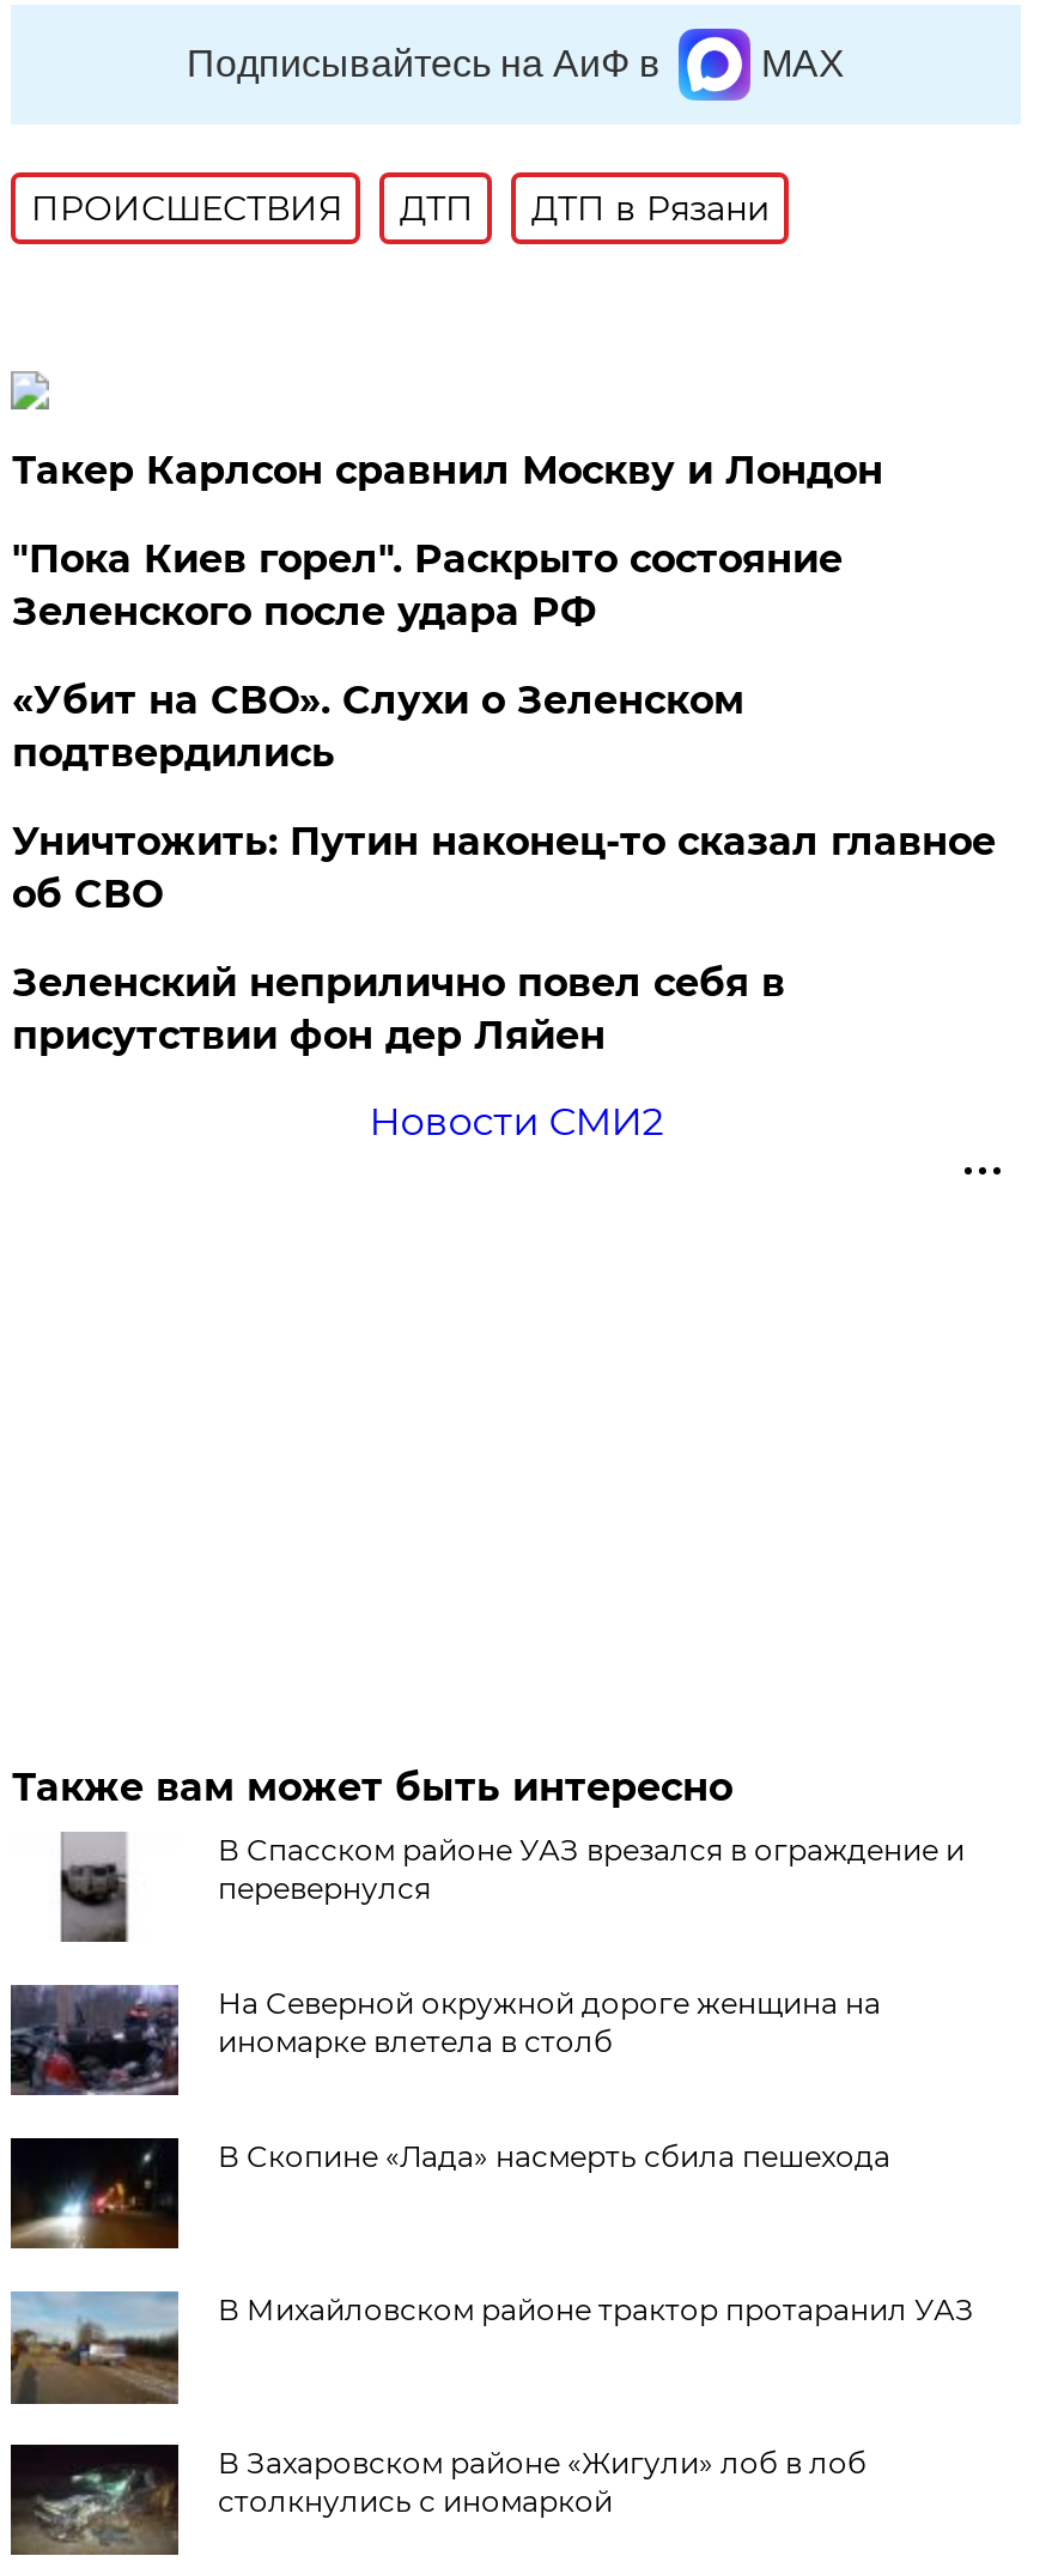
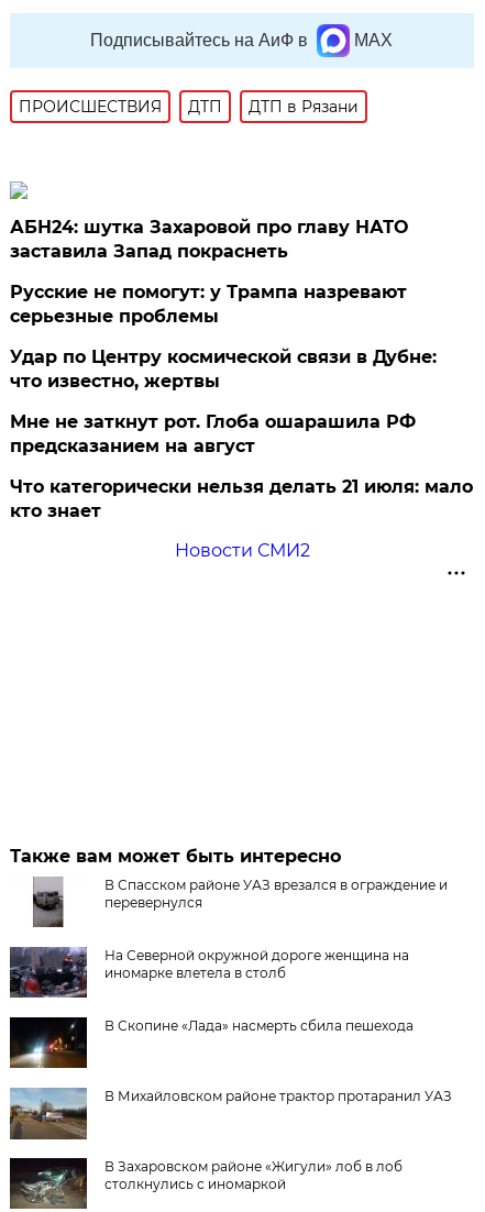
- Такер Карлсон сравнил Москву и Лондон
+ АБН24: шутка Захаровой про главу НАТО
+ заставила Запад покраснеть

- "Пока Киев горел". Раскрыто состояние
- Зеленского после удара РФ
+ Русские не помогут: у Трампа назревают
+ серьезные проблемы

- «Убит на СВО». Слухи о Зеленском
- подтвердились
+ Удар по Центру космической связи в Дубне:
+ что известно, жертвы

- Уничтожить: Путин наконец-то сказал главное
- об СВО
+ Мне не заткнут рот. Глоба ошарашила РФ
+ предсказанием на август

- Зеленский неприлично повел cебя в
- присутствии фон дер Ляйен
+ Что категорически нельзя делать 21 июля: мало
+ кто знает
